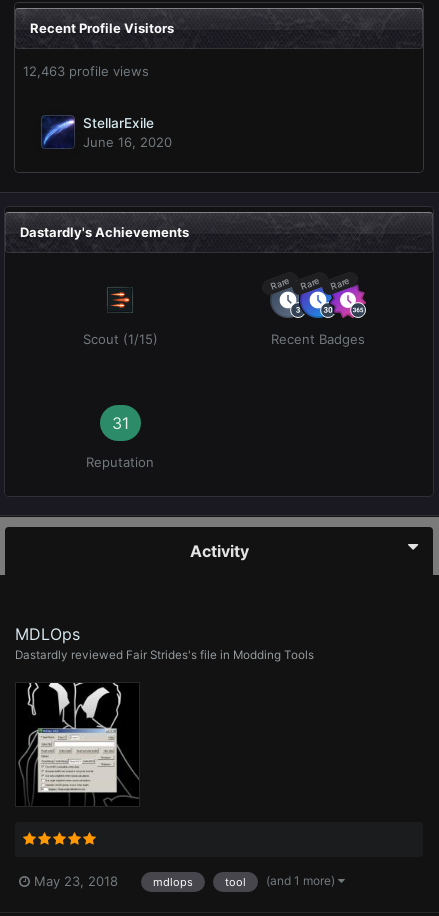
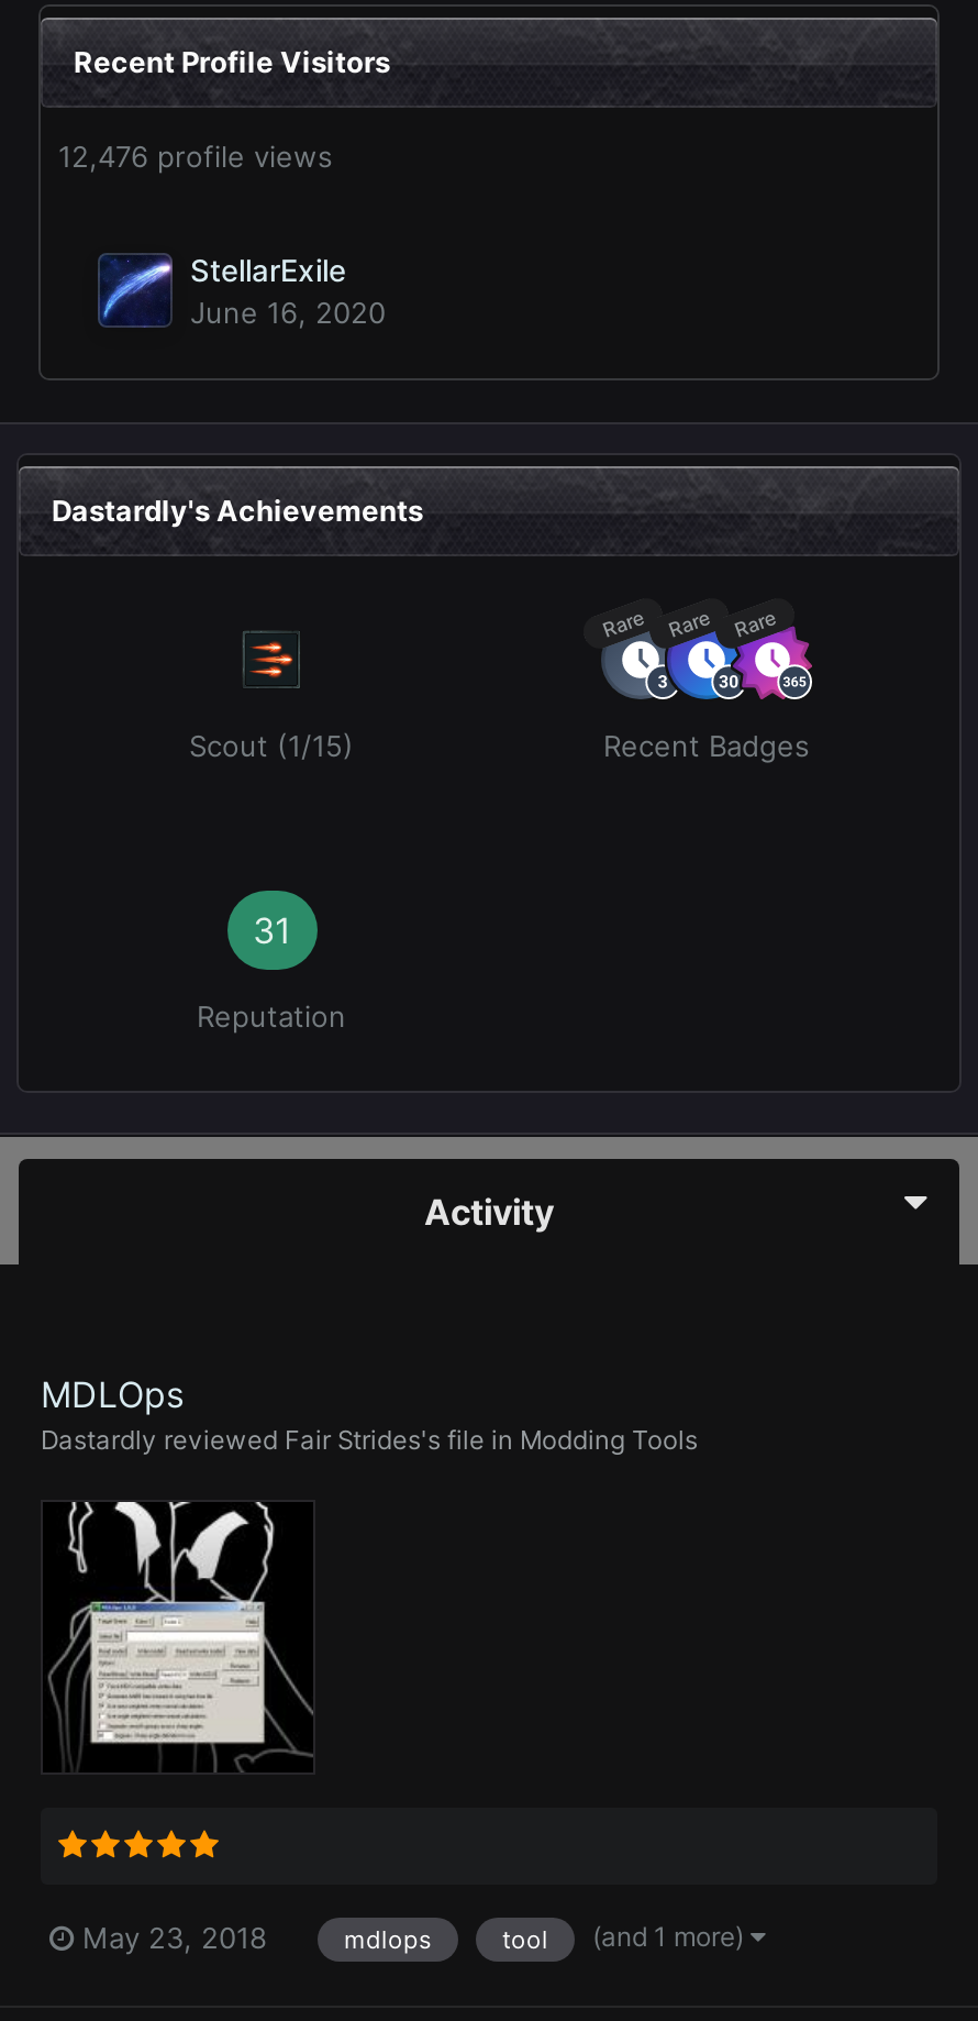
- 12,463 profile views
+ 12,476 profile views
